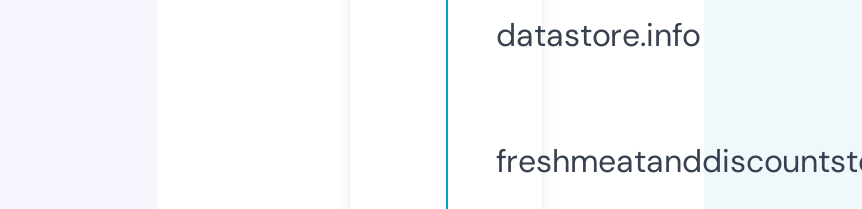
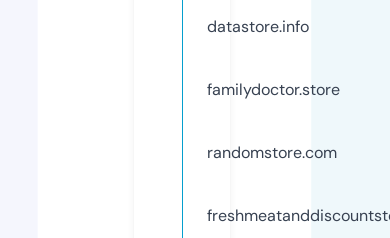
+ familydoctor.store
+ randomstore.com
